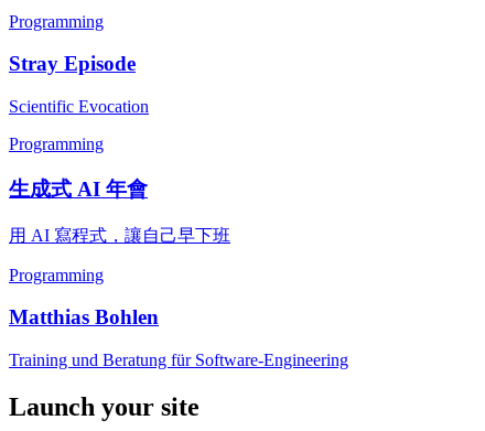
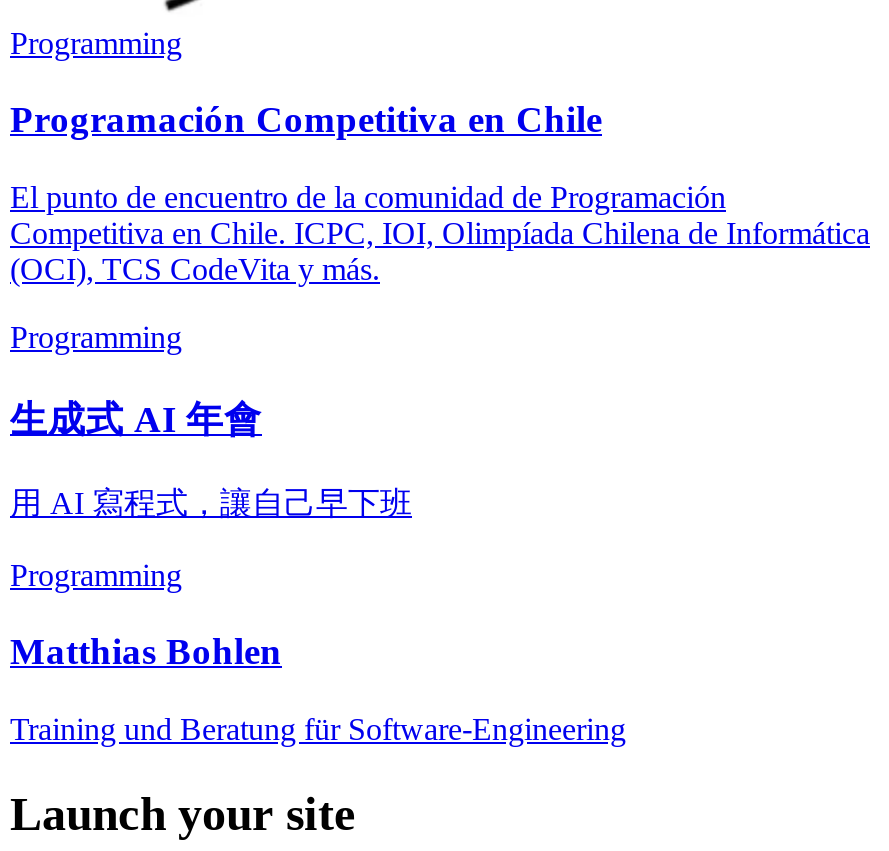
- Stray Episode
+ Programación Competitiva en Chile

- Scientific Evocation
+ El punto de encuentro de la comunidad de Programación
+ Competitiva en Chile. ICPC, IOI, Olimpíada Chilena de Informática
+ (OCI), TCS CodeVita y más.
